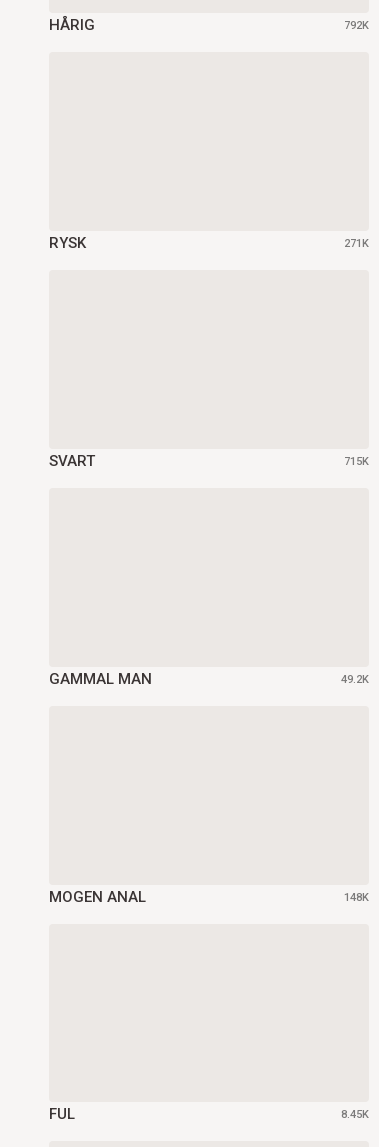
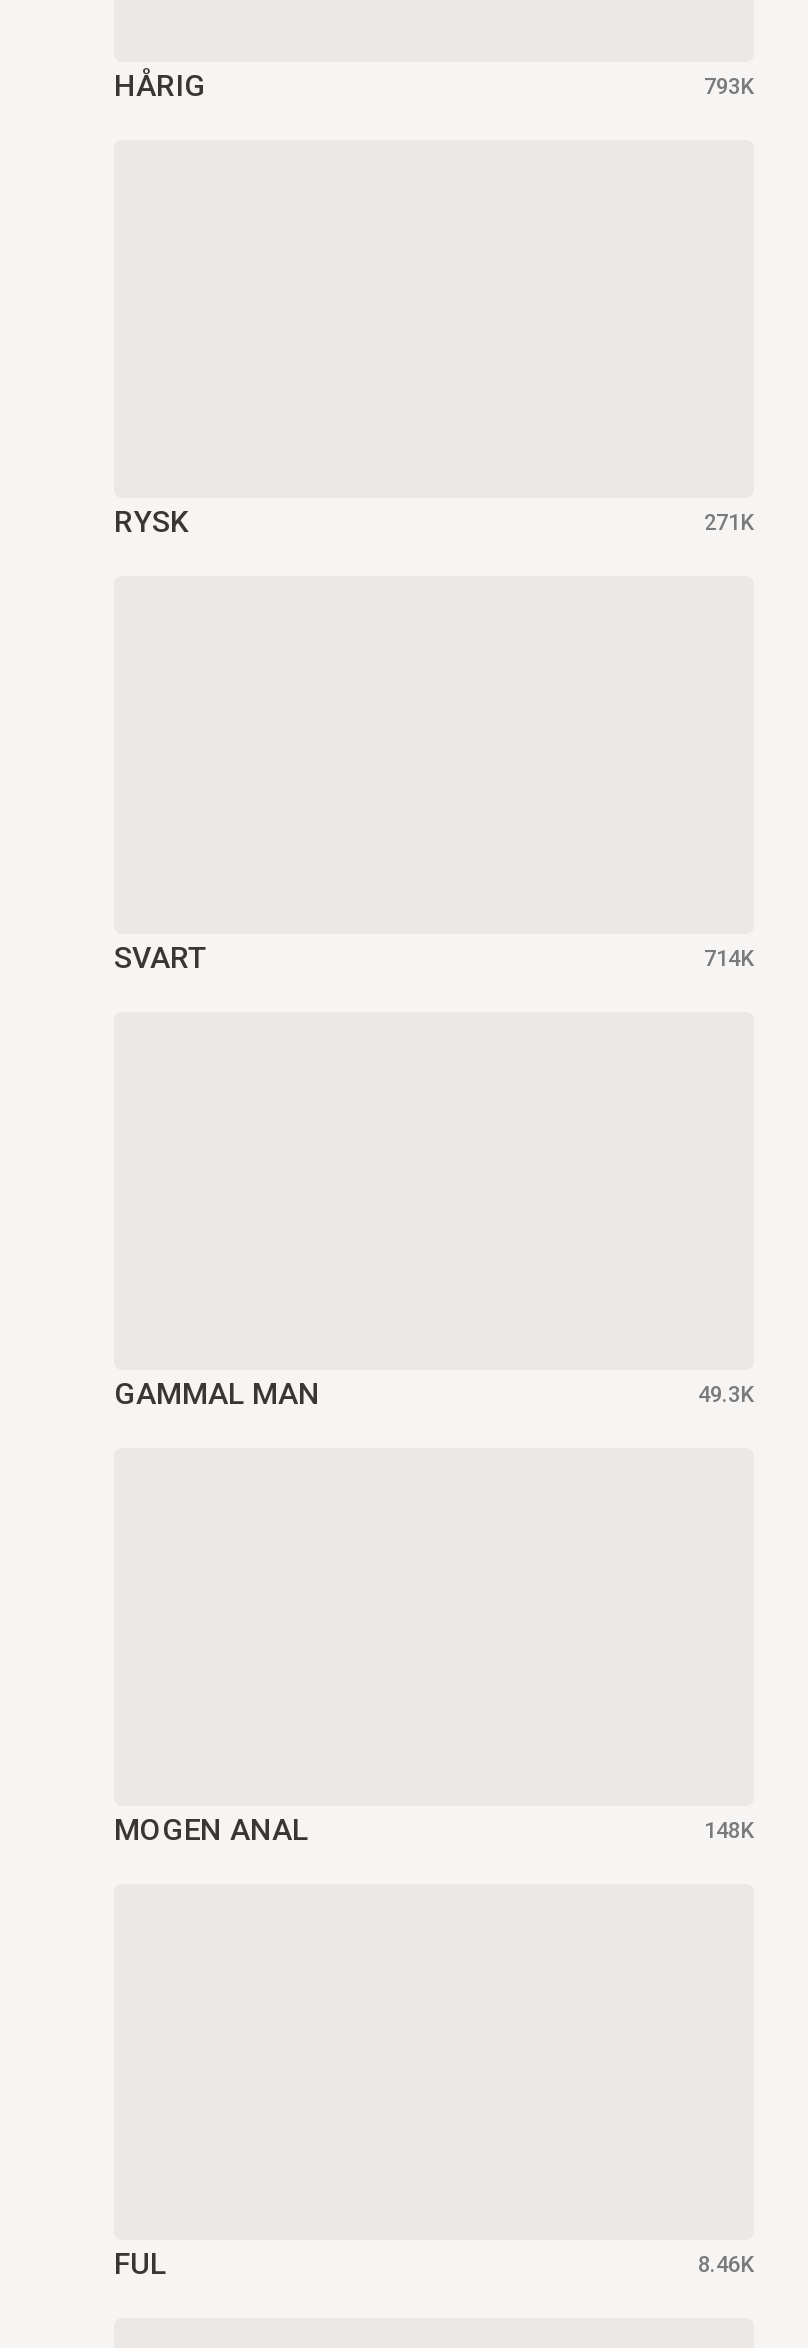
- 792K
+ 793K

- 715K
+ 714K

- 49.2K
+ 49.3K

- 8.45K
+ 8.46K
